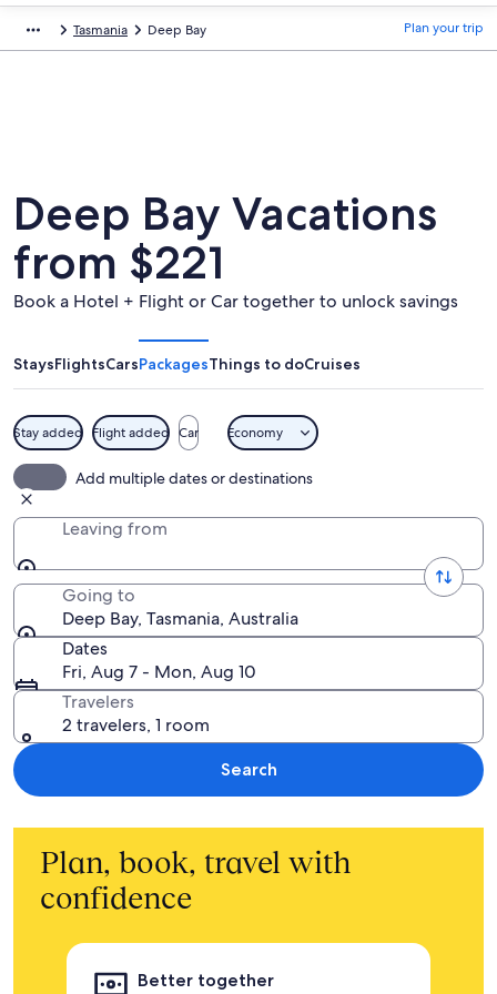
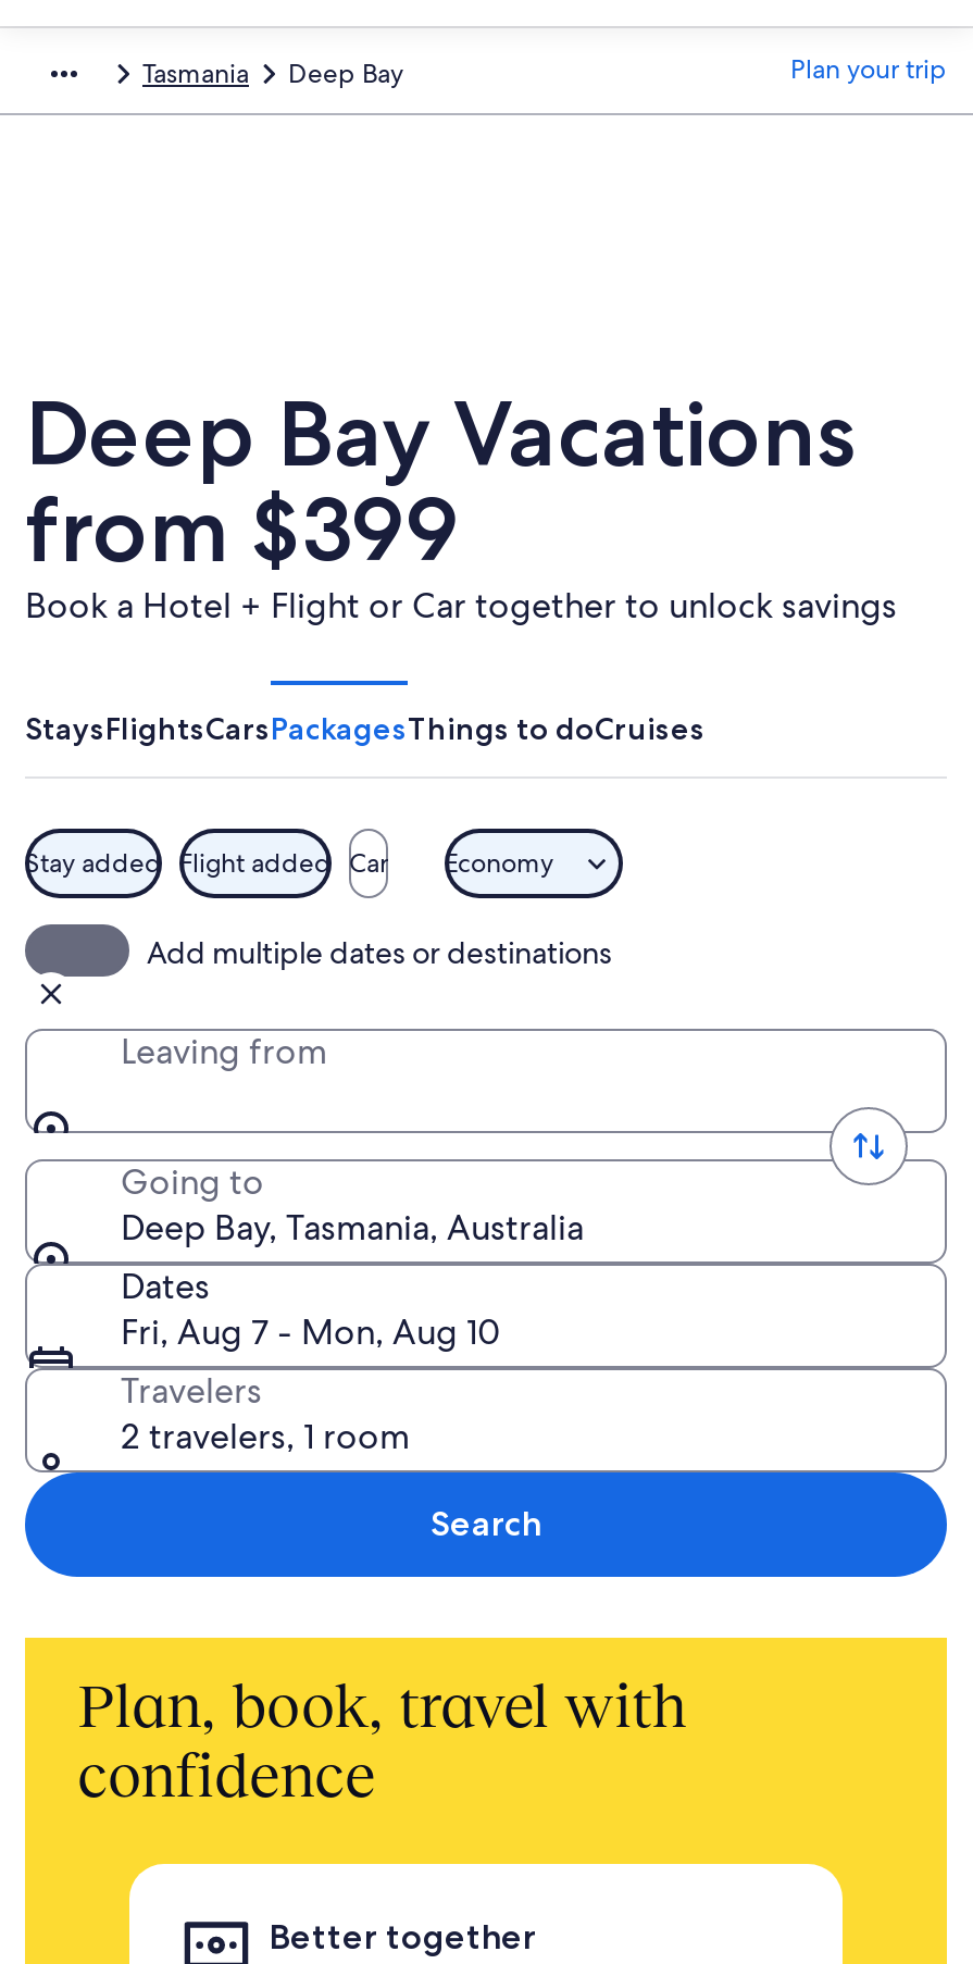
- from $221
+ from $399
